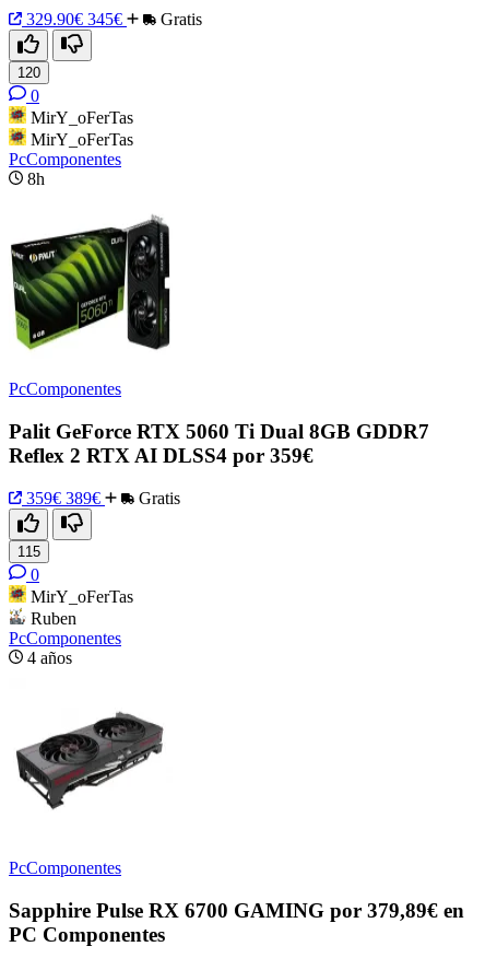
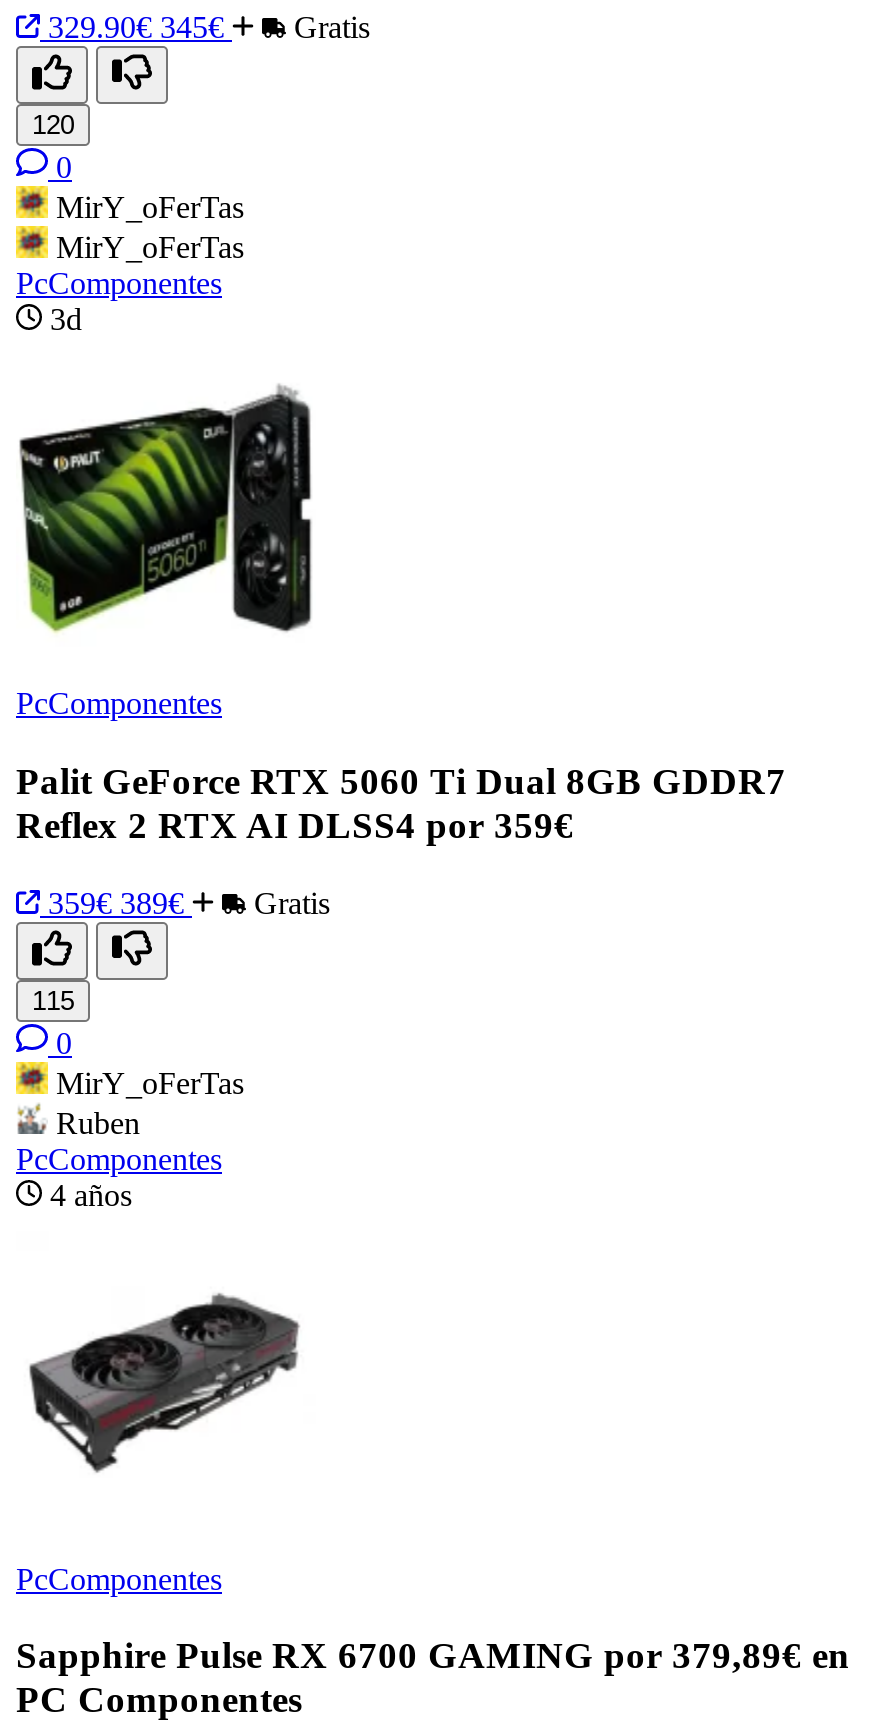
- 8h
+ 3d
